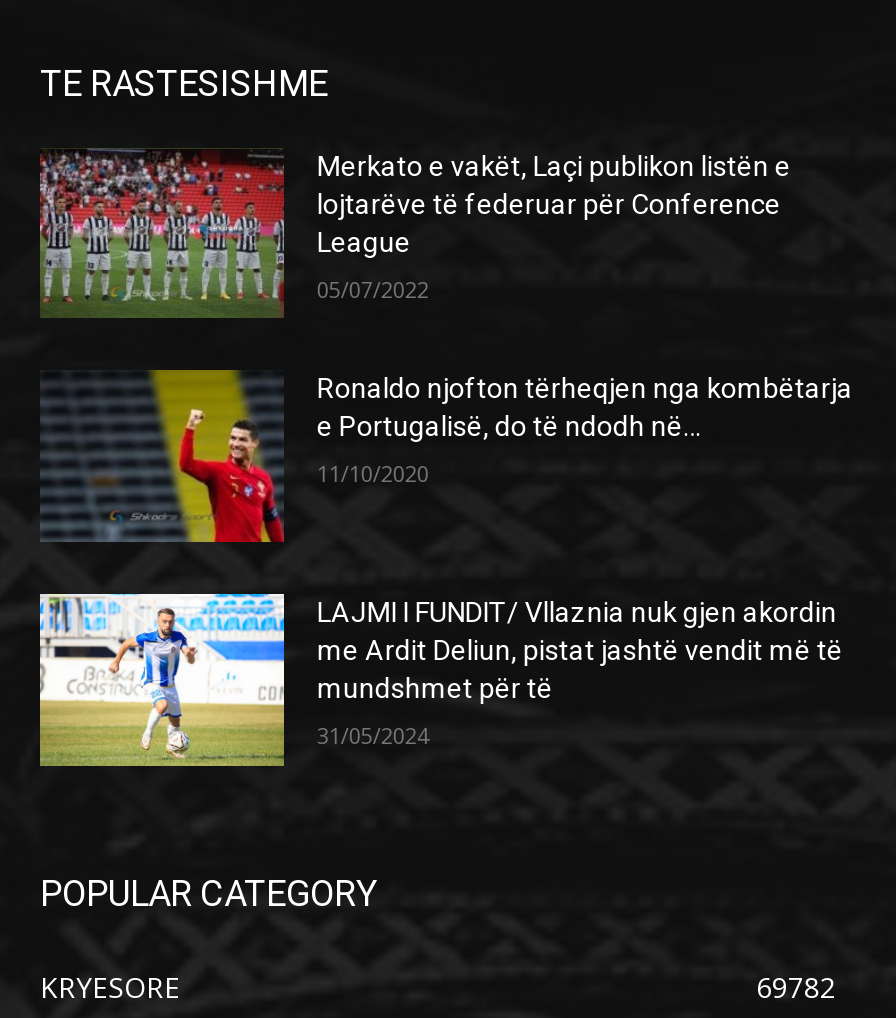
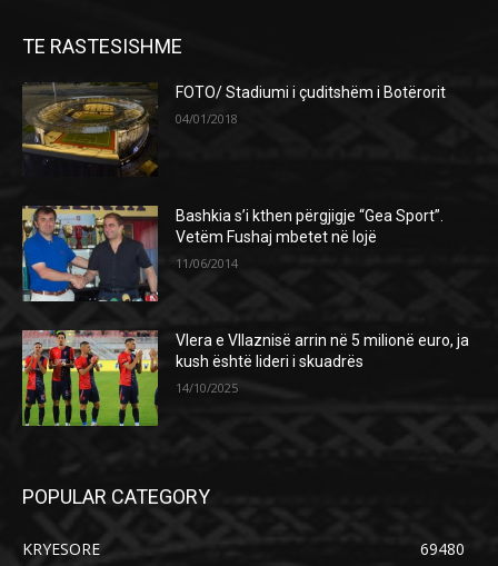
- [image]
- Merkato e vakët, Laçi publikon listën e
- lojtarëve të federuar për Conference
- League
+ [image]
+ FOTO/ Stadiumi i çuditshëm i Botërorit

- 05/07/2022
+ 04/01/2018

- [image]
- Ronaldo njofton tërheqjen nga kombëtarja
- e Portugalisë, do të ndodh në…
+ [image]
+ Bashkia s’i kthen përgjigje “Gea Sport”.
+ Vetëm Fushaj mbetet në lojë

- 11/10/2020
+ 11/06/2014

- [image]
- LAJMI I FUNDIT/ Vllaznia nuk gjen akordin
- me Ardit Deliun, pistat jashtë vendit më të
- mundshmet për të
+ [image]
+ Vlera e Vllaznisë arrin në 5 milionë euro, ja
+ kush është lideri i skuadrës

- 31/05/2024
+ 14/10/2025

- 69782
+ 69480
